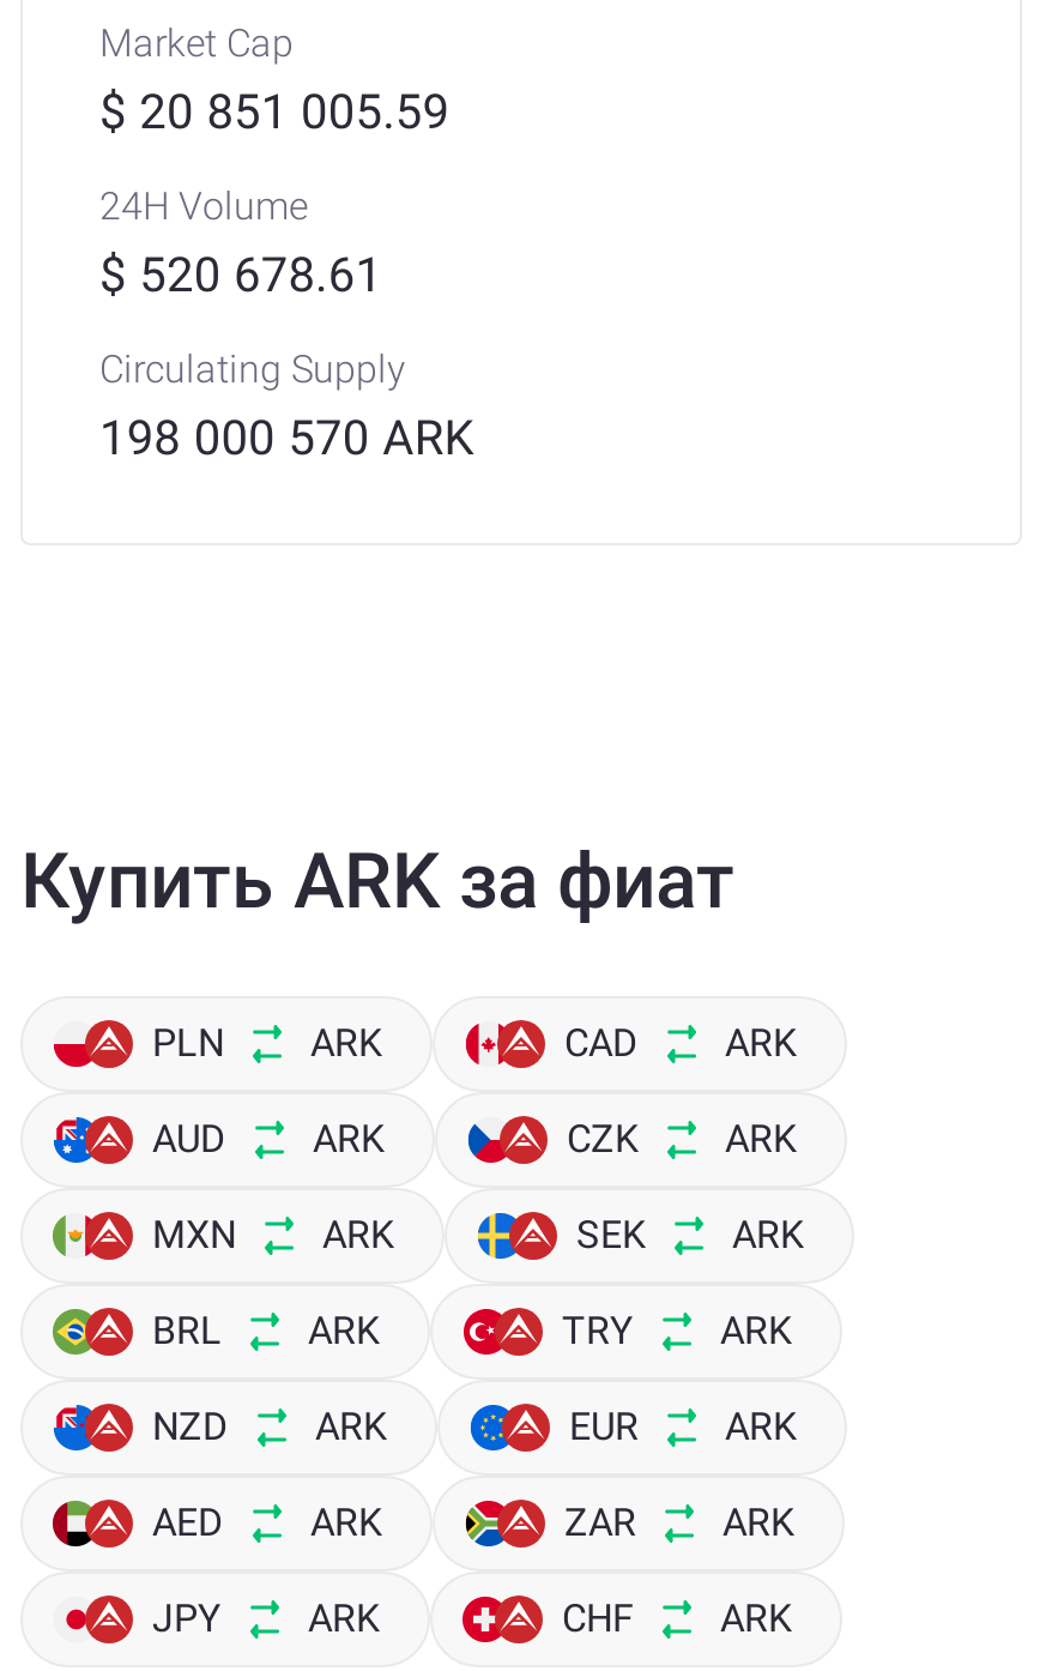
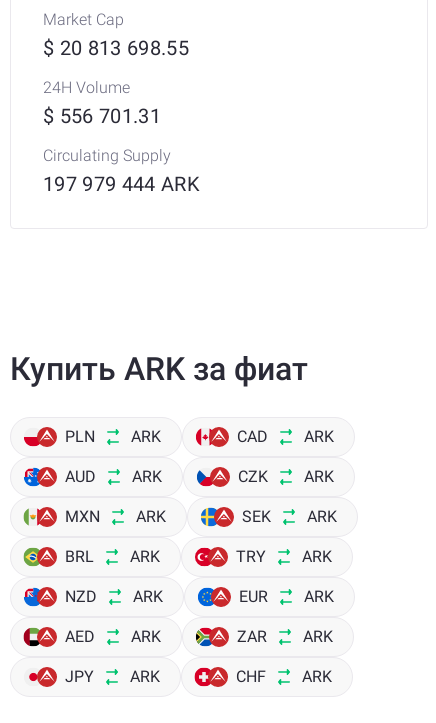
- $ 20 851 005.59
+ $ 20 813 698.55

- $ 520 678.61
+ $ 556 701.31

- 198 000 570 ARK
+ 197 979 444 ARK
